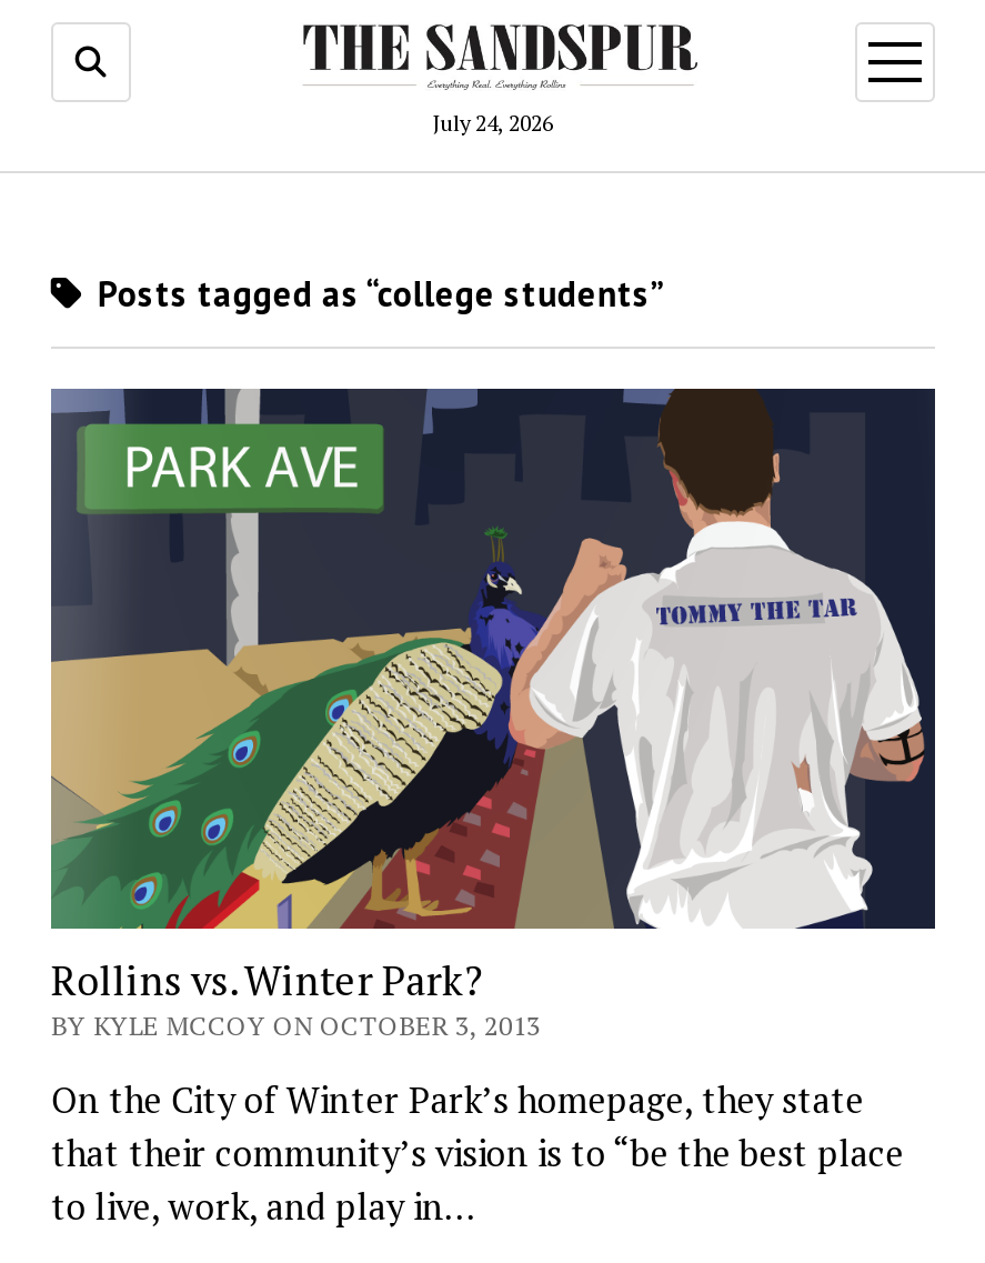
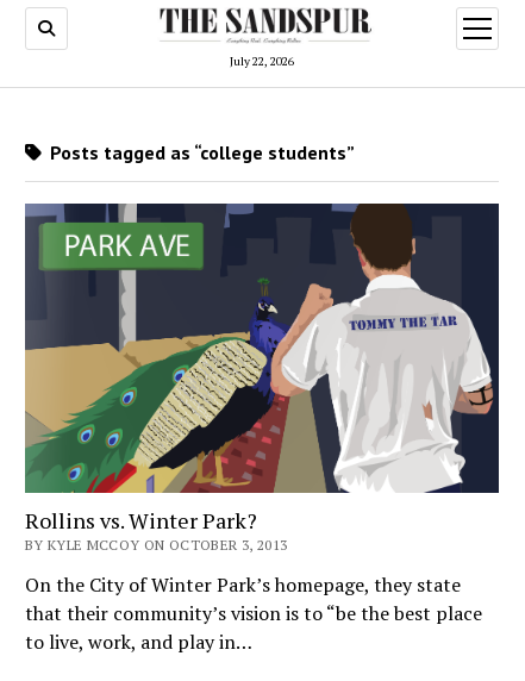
- July 24, 2026
+ July 22, 2026
